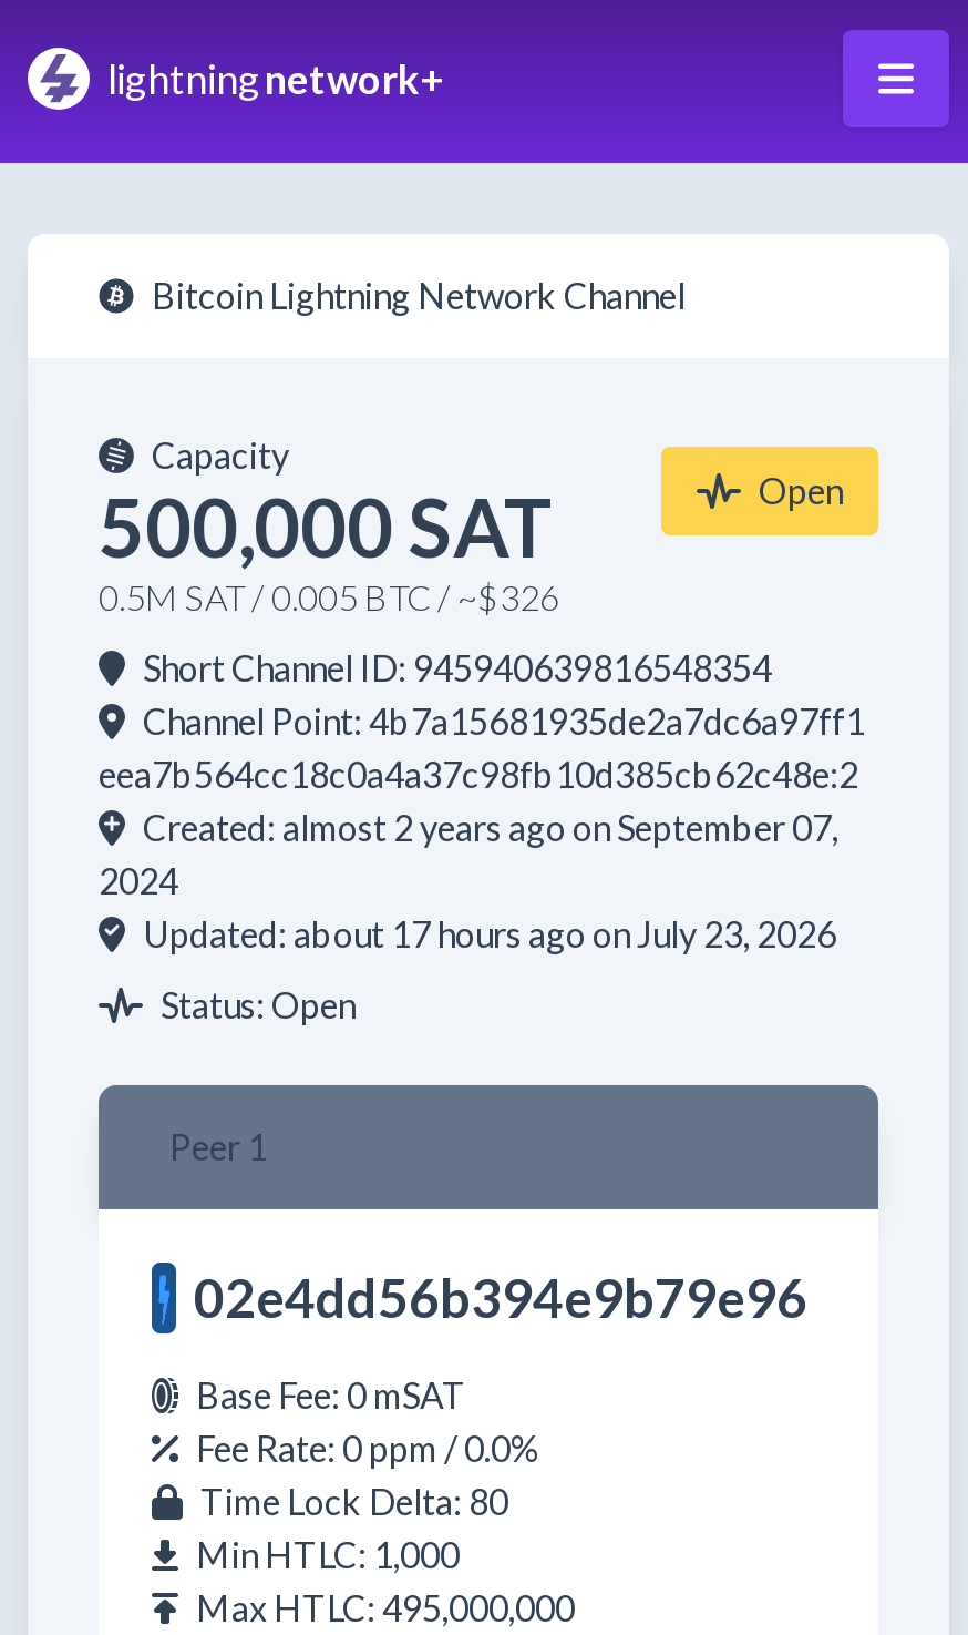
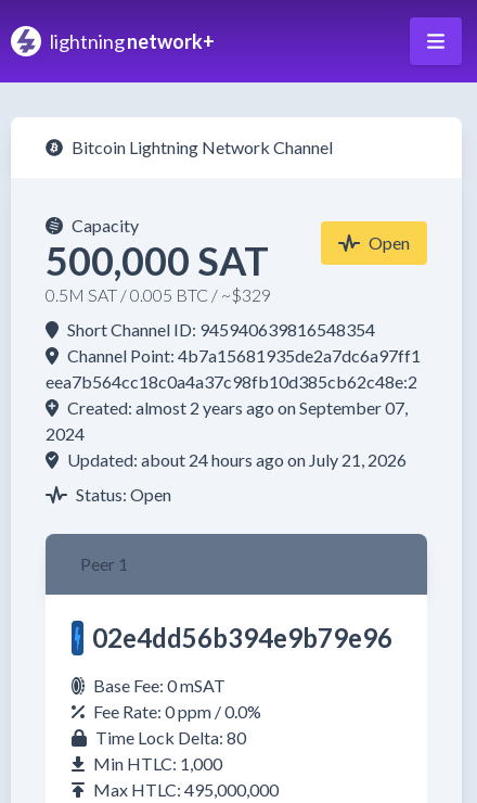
- 0.5M SAT / 0.005 BTC / ~$326
+ 0.5M SAT / 0.005 BTC / ~$329

- Updated: about 17 hours ago on July 23, 2026
+ Updated: about 24 hours ago on July 21, 2026
